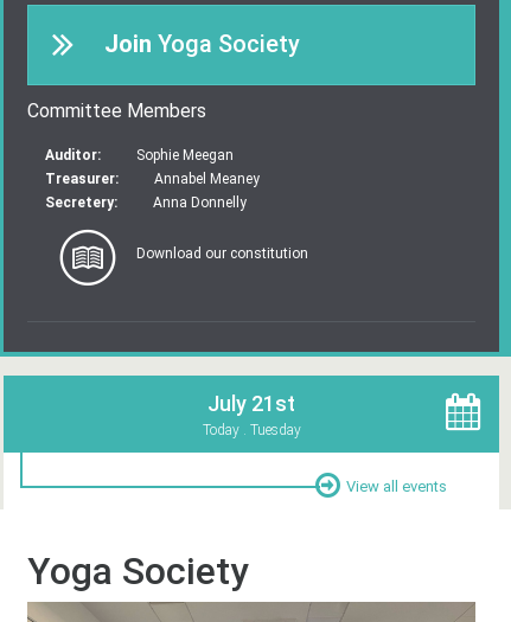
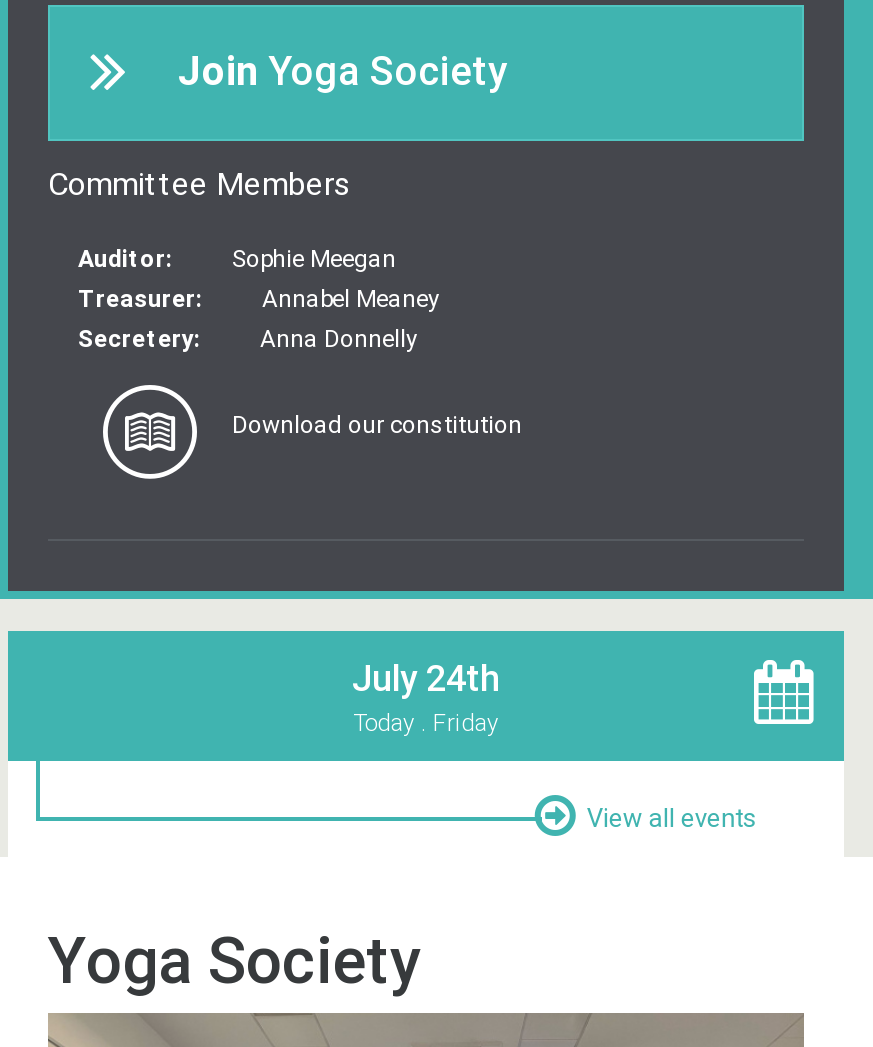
- July 21st
+ July 24th

- Today . Tuesday
+ Today . Friday
